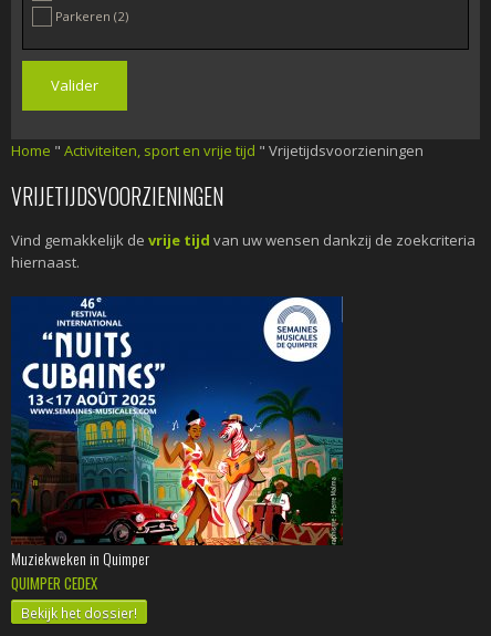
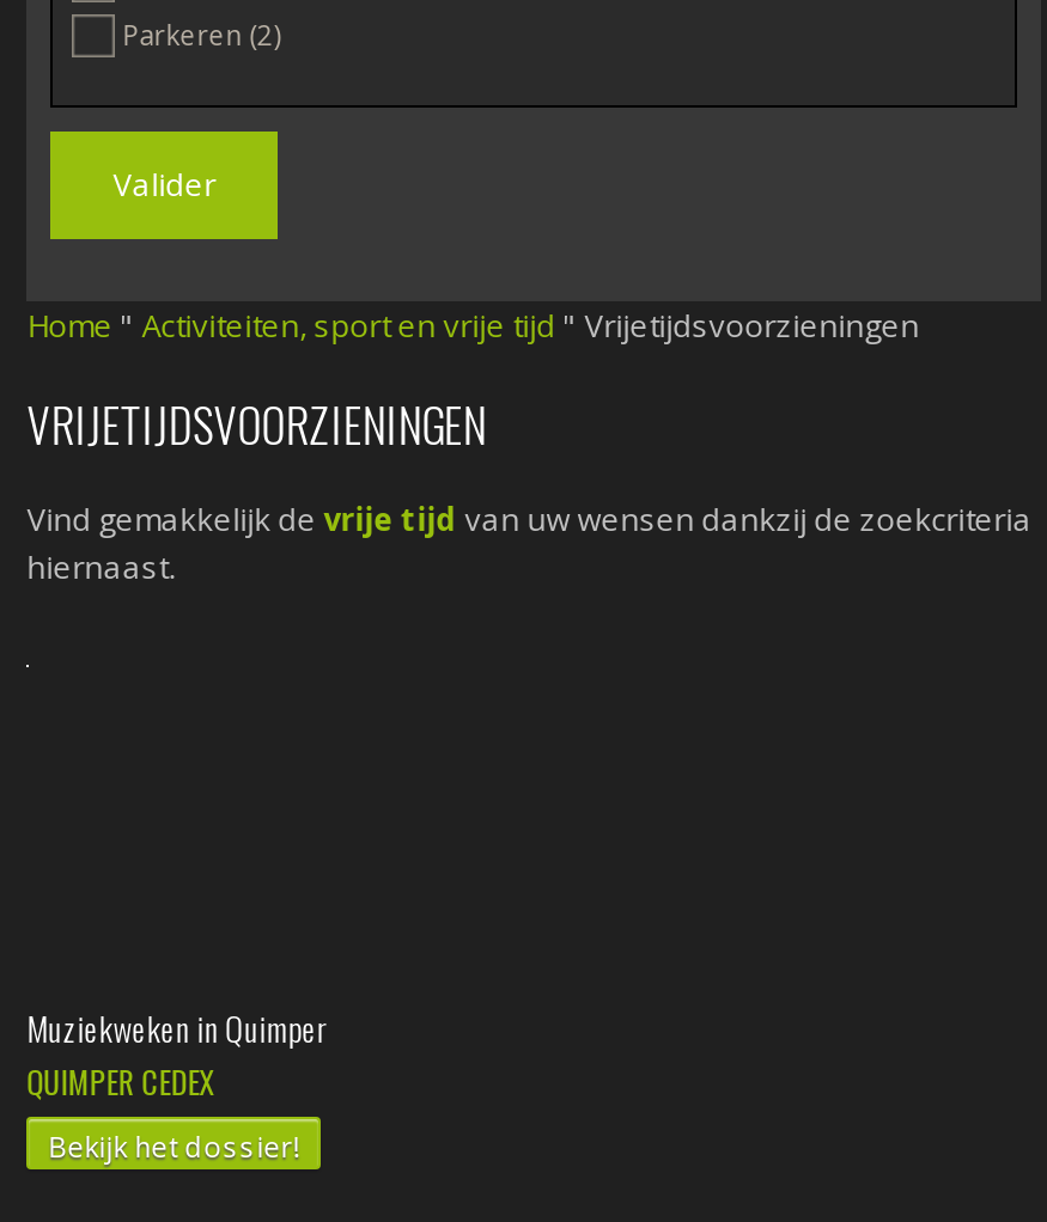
- [image]
